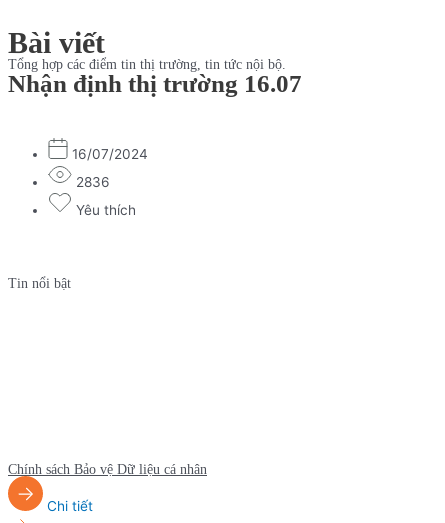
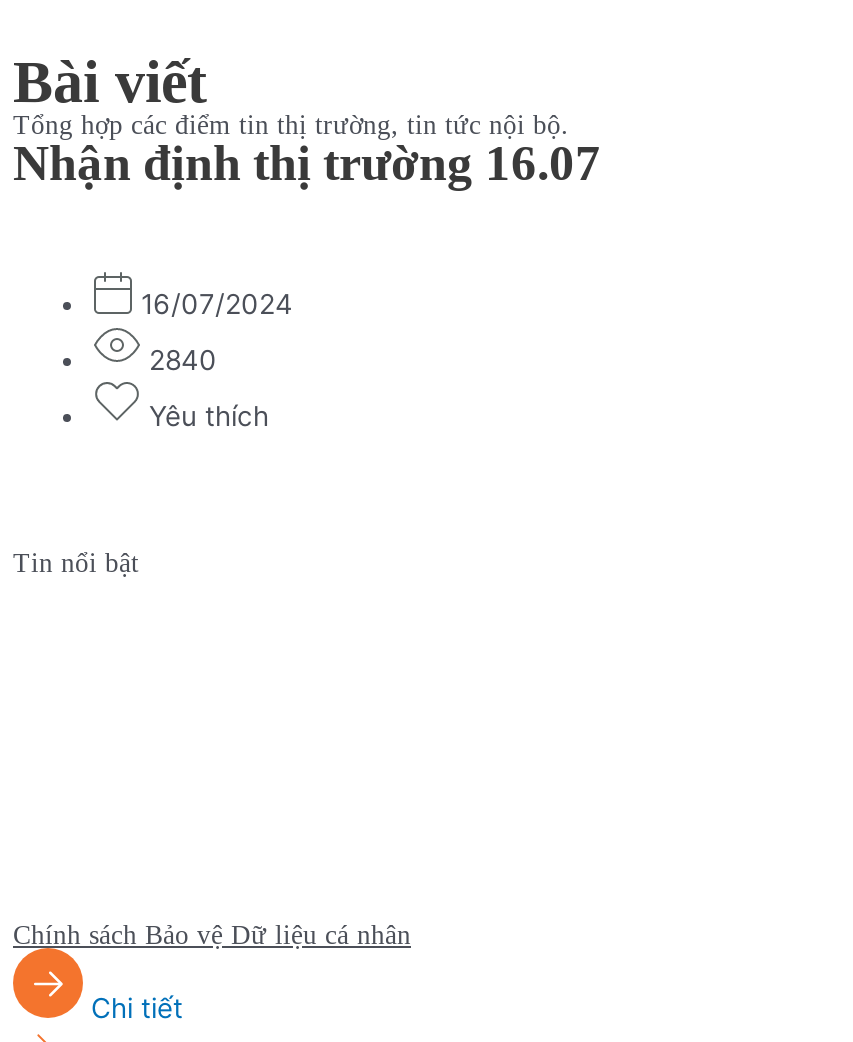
- 2836
+ 2840
